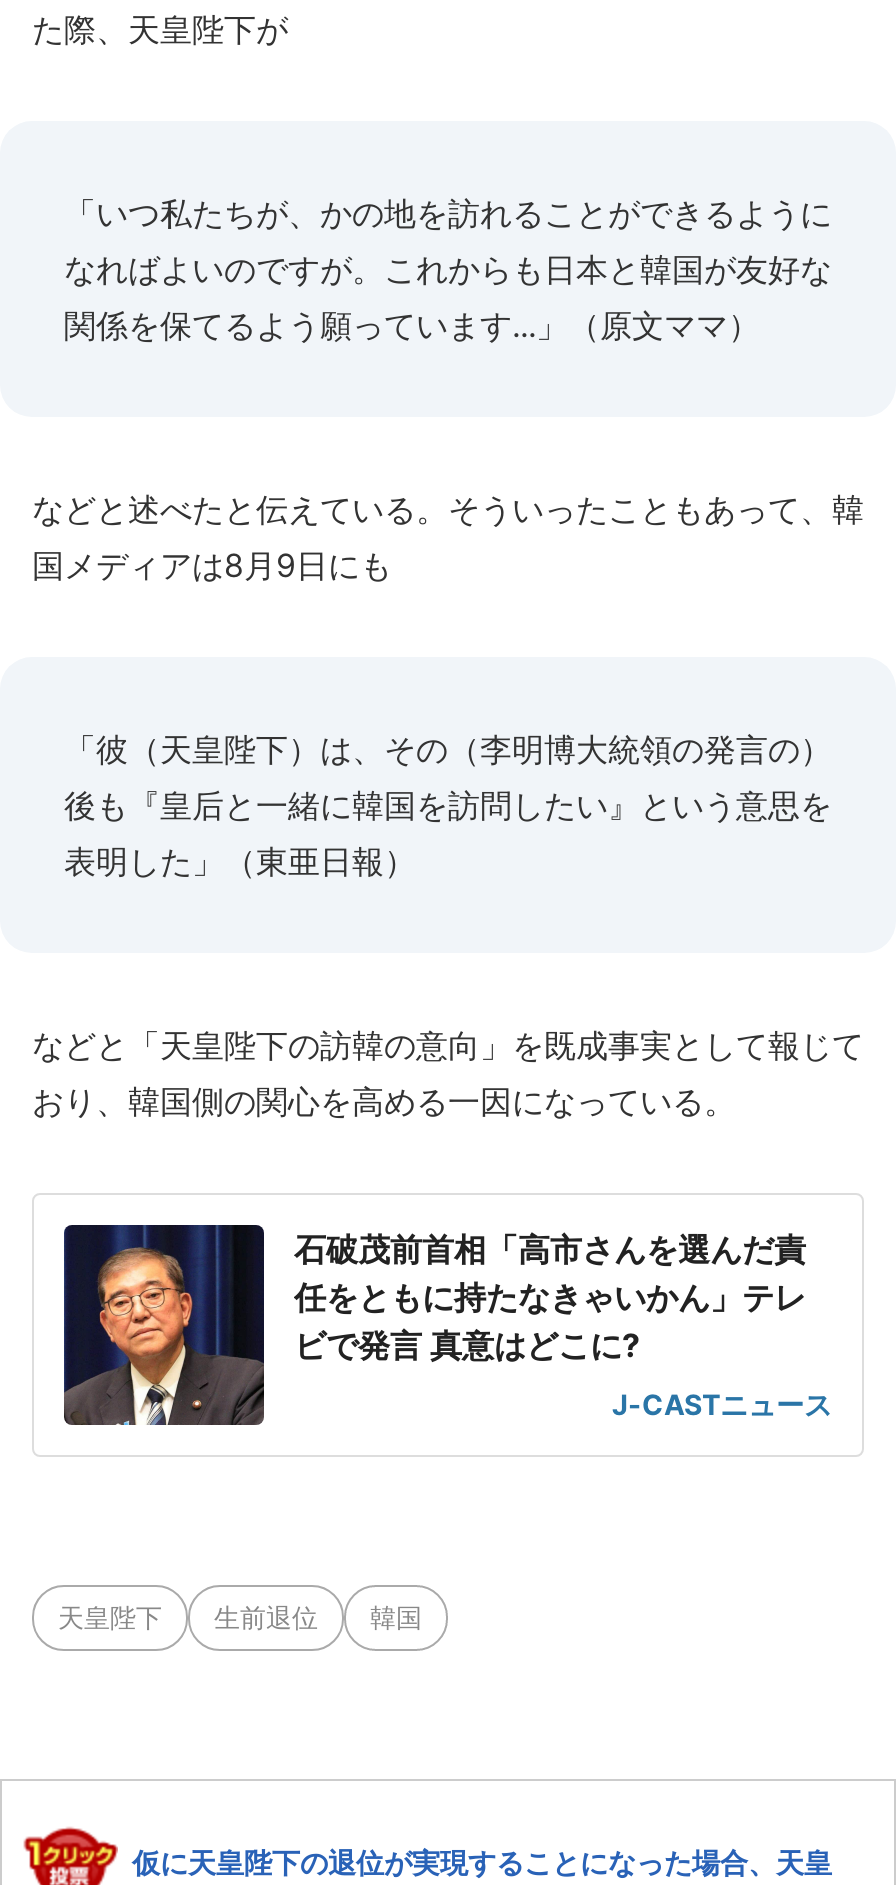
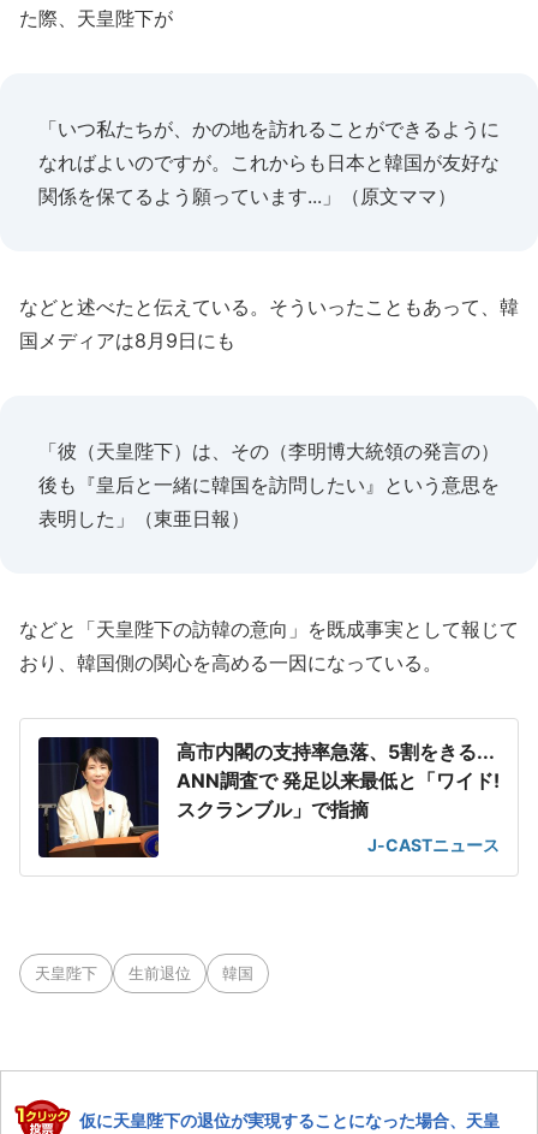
- [image]
- 石破茂前首相「高市さんを選んだ責
- 任をともに持たなきゃいかん」テレ
- ビで発言 真意はどこに?
+ [image]
+ 高市内閣の支持率急落、5割をきる...
+ ANN調査で 発足以来最低と「ワイド!
+ スクランブル」で指摘
